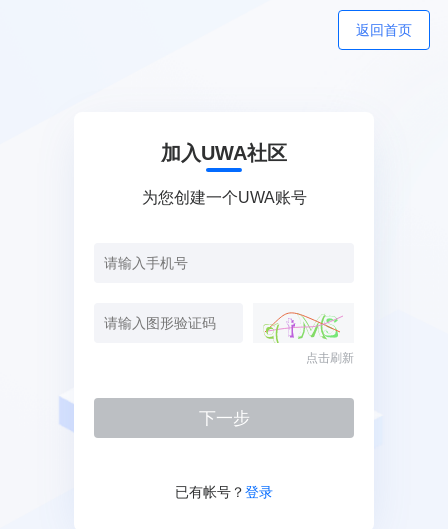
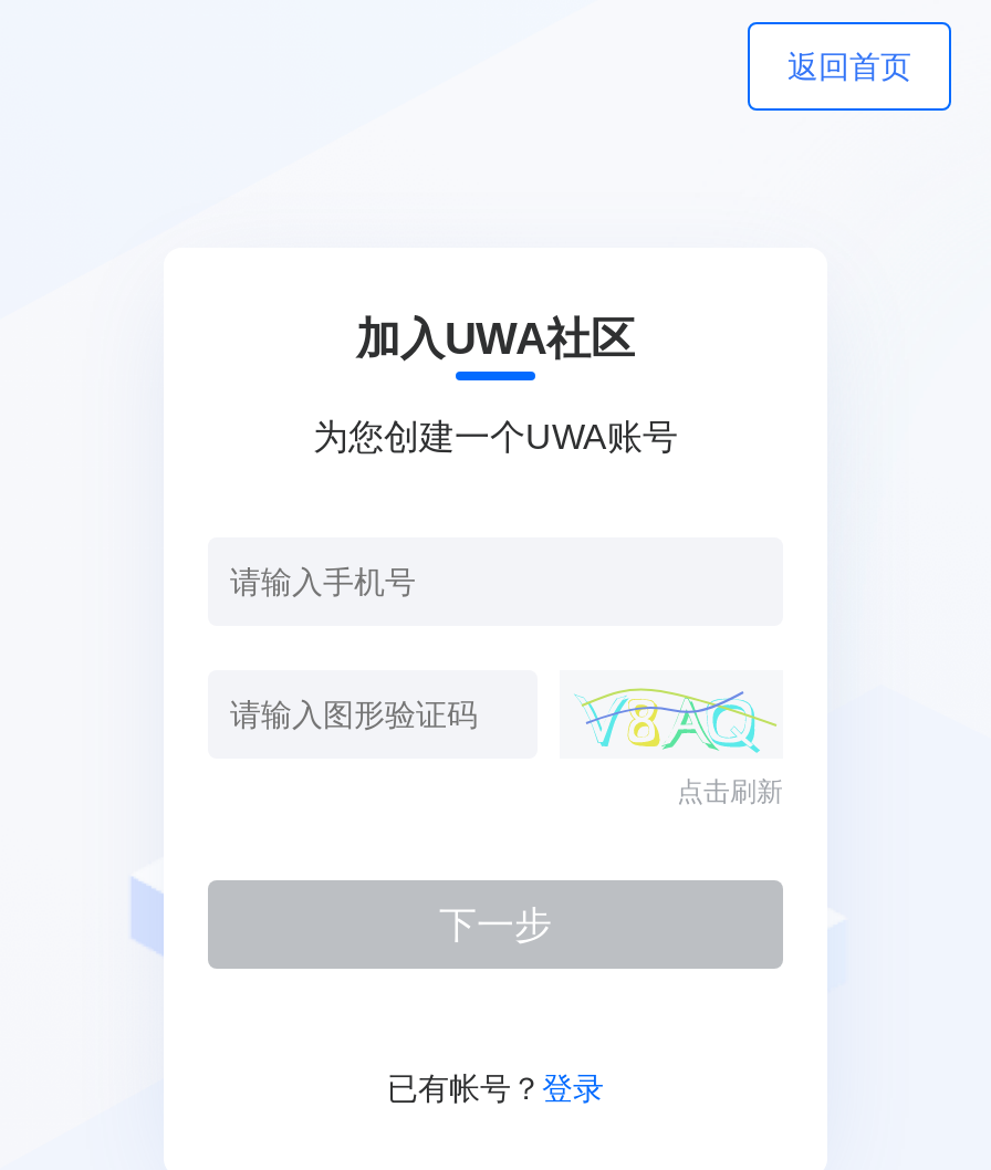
- [image]
+ [image]
